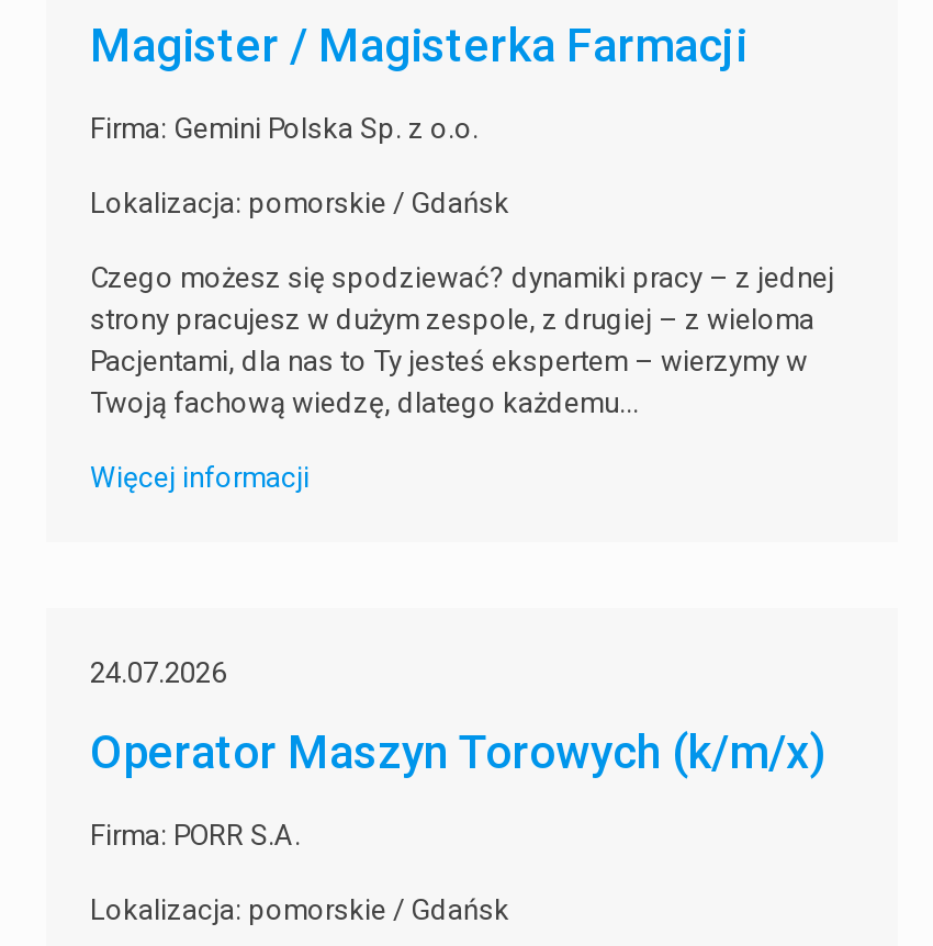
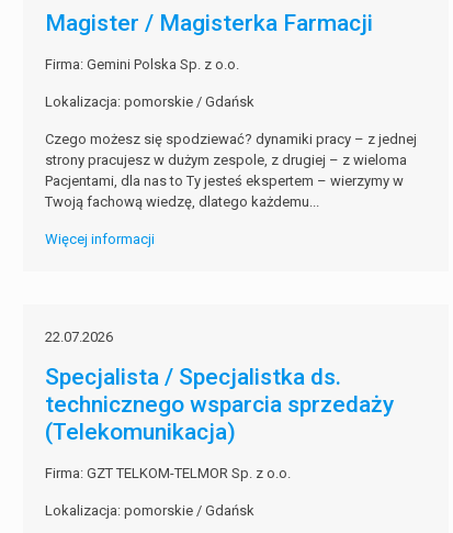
- 24.07.2026
+ 22.07.2026

- Operator Maszyn Torowych (k/m/x)
+ Specjalista / Specjalistka ds.
+ technicznego wsparcia sprzedaży
+ (Telekomunikacja)

- Firma: PORR S.A.
+ Firma: GZT TELKOM-TELMOR Sp. z o.o.
